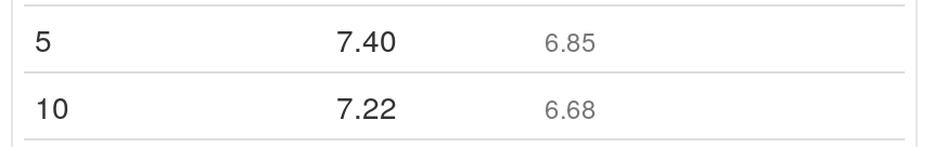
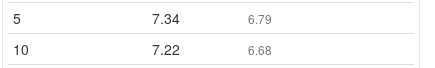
- 7.40
+ 7.34

- 6.85
+ 6.79
